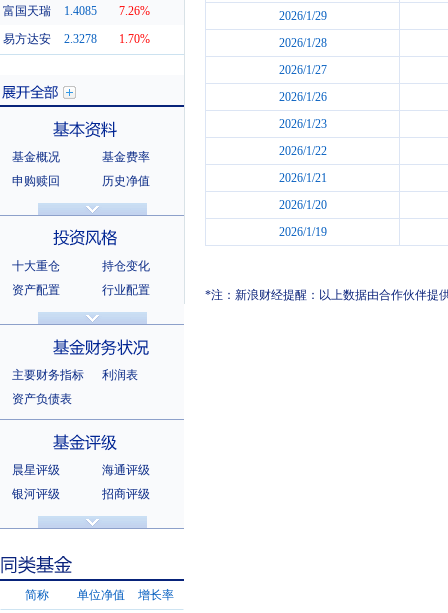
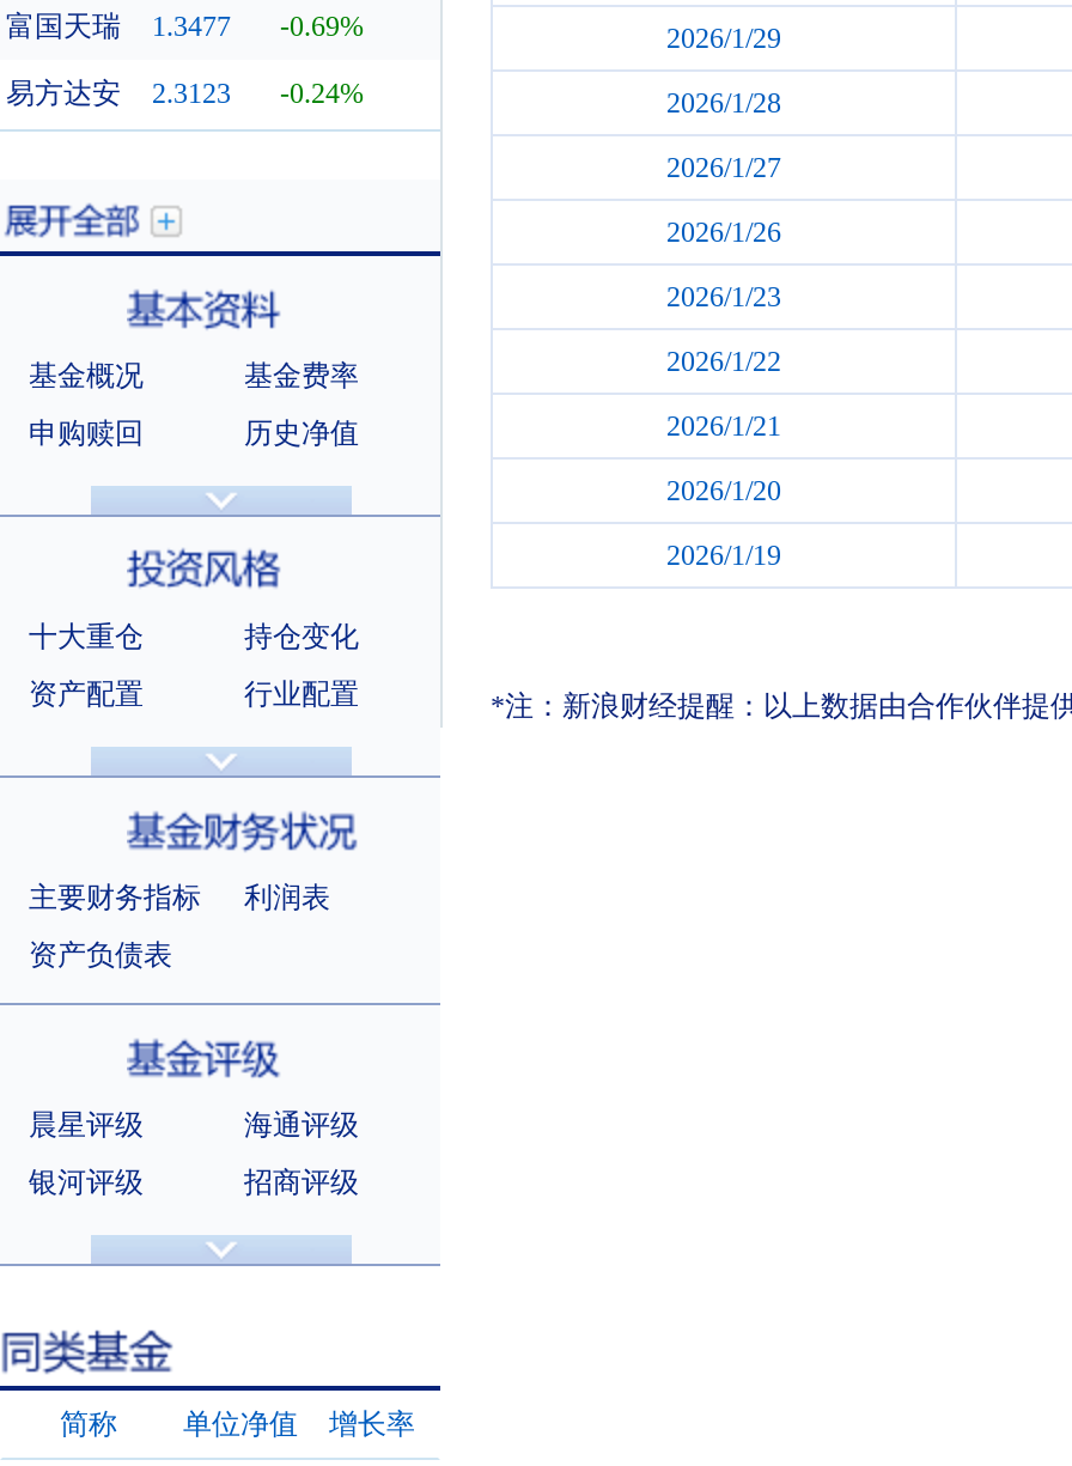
- 1.4085
+ 1.3477

- 7.26%
+ -0.69%

- 2.3278
+ 2.3123

- 1.70%
+ -0.24%
